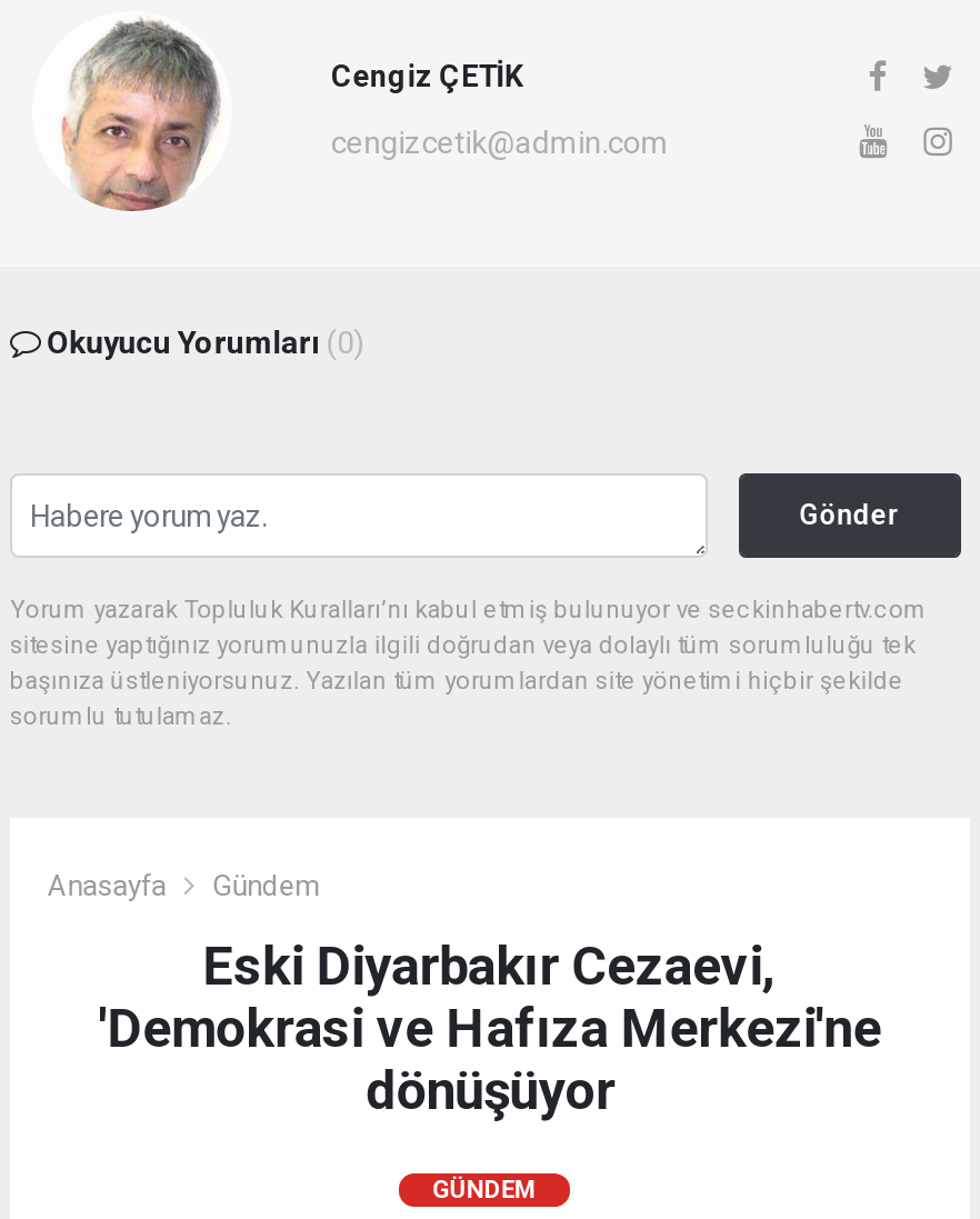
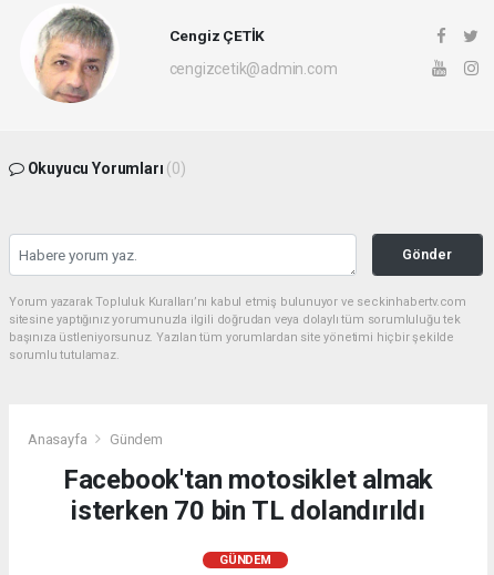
- Eski Diyarbakır Cezaevi,
- 'Demokrasi ve Hafıza Merkezi'ne
- dönüşüyor
+ Facebook'tan motosiklet almak
+ isterken 70 bin TL dolandırıldı
